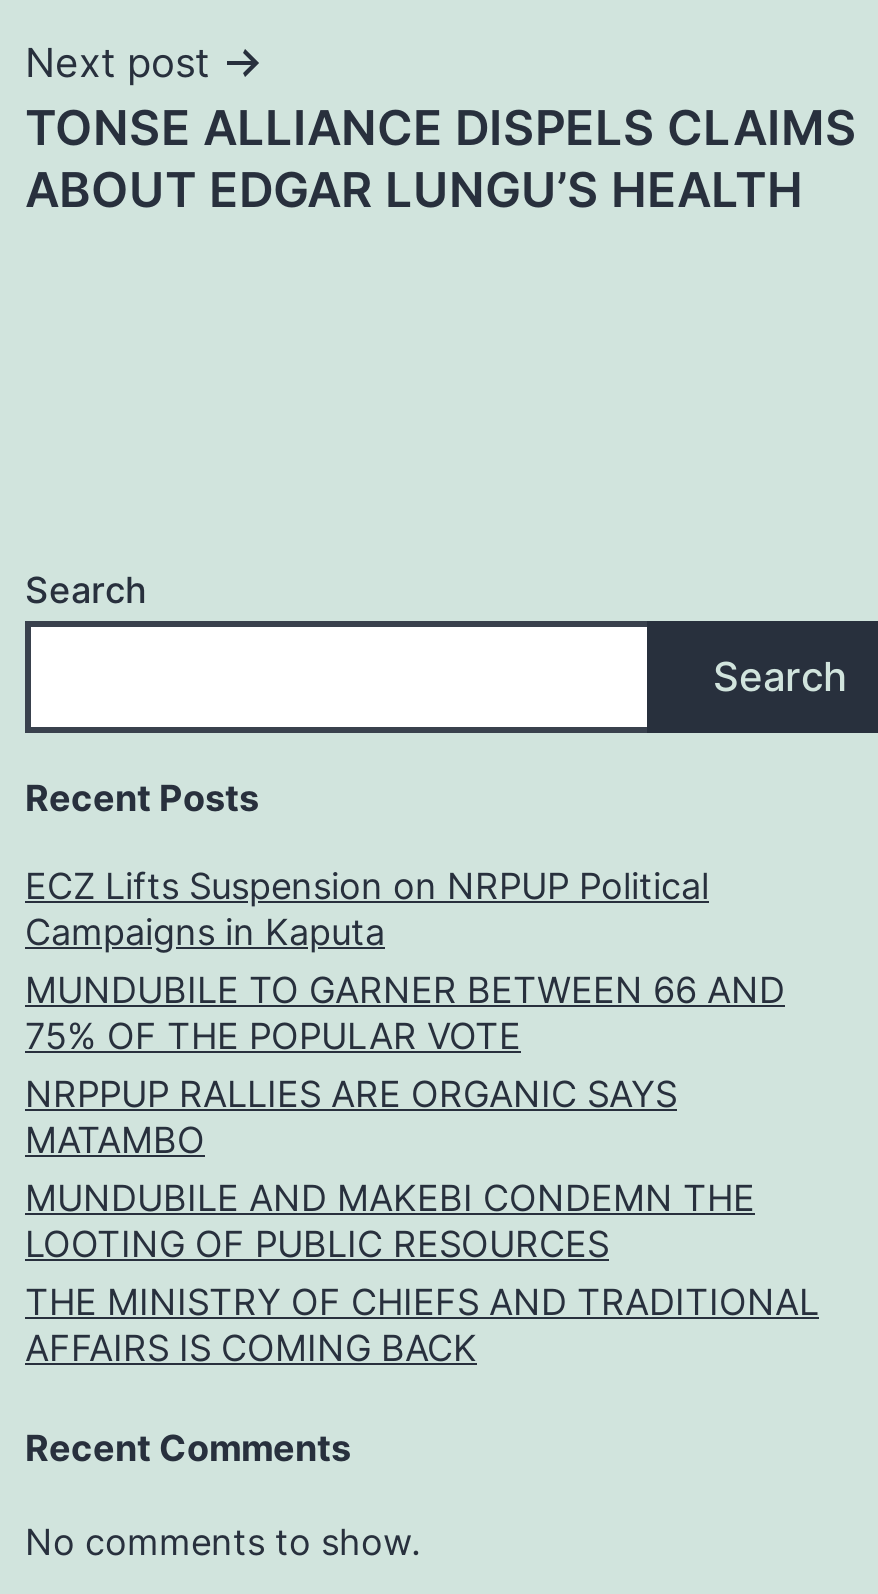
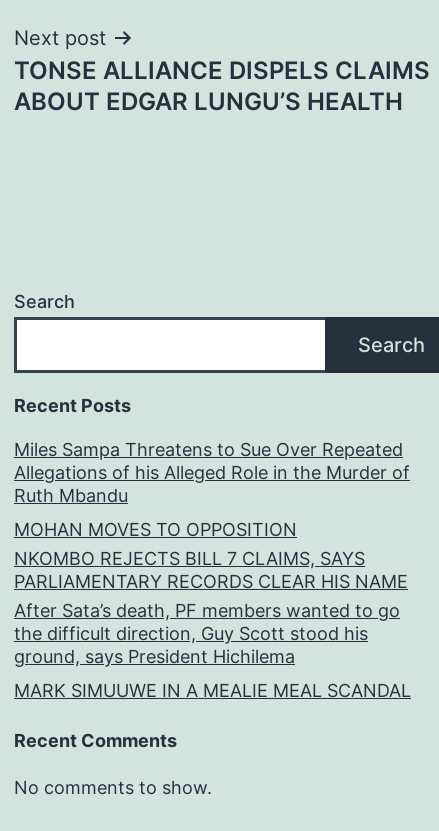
- ECZ Lifts Suspension on NRPUP Political
- Campaigns in Kaputa
- MUNDUBILE TO GARNER BETWEEN 66 AND
- 75% OF THE POPULAR VOTE
- NRPPUP RALLIES ARE ORGANIC SAYS
- MATAMBO
- MUNDUBILE AND MAKEBI CONDEMN THE
- LOOTING OF PUBLIC RESOURCES
- THE MINISTRY OF CHIEFS AND TRADITIONAL
- AFFAIRS IS COMING BACK
+ Miles Sampa Threatens to Sue Over Repeated
+ Allegations of his Alleged Role in the Murder of
+ Ruth Mbandu
+ MOHAN MOVES TO OPPOSITION
+ NKOMBO REJECTS BILL 7 CLAIMS, SAYS
+ PARLIAMENTARY RECORDS CLEAR HIS NAME
+ After Sata’s death, PF members wanted to go
+ the difficult direction, Guy Scott stood his
+ ground, says President Hichilema
+ MARK SIMUUWE IN A MEALIE MEAL SCANDAL
